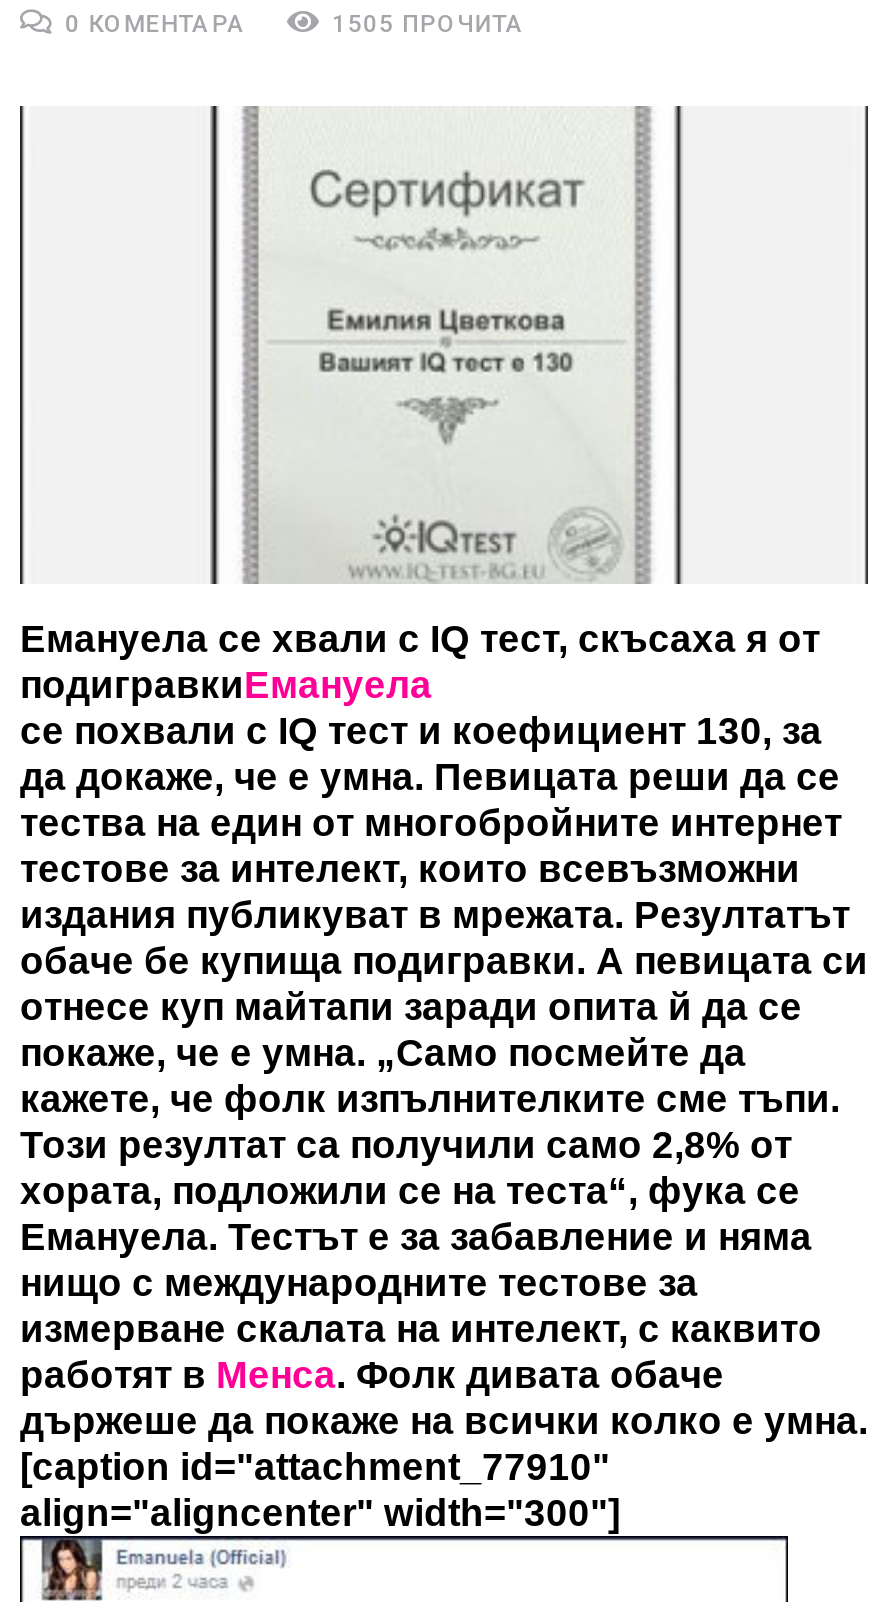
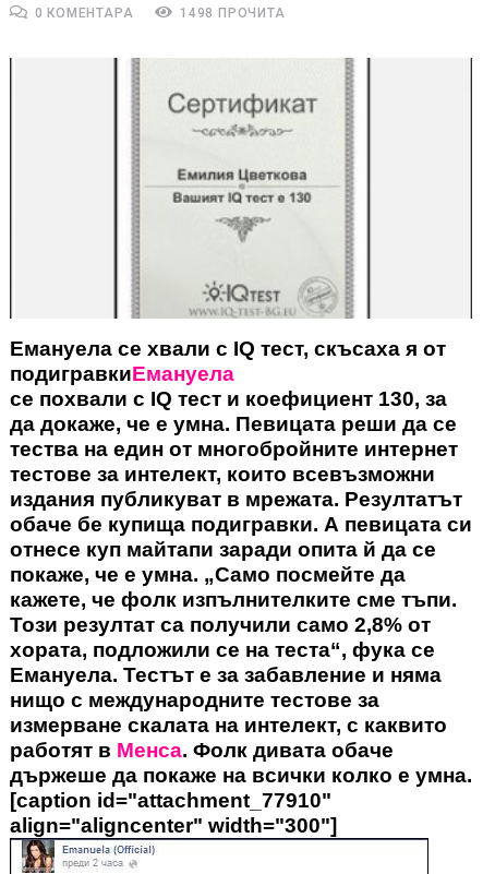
- 1505 ПРОЧИТА
+ 1498 ПРОЧИТА
